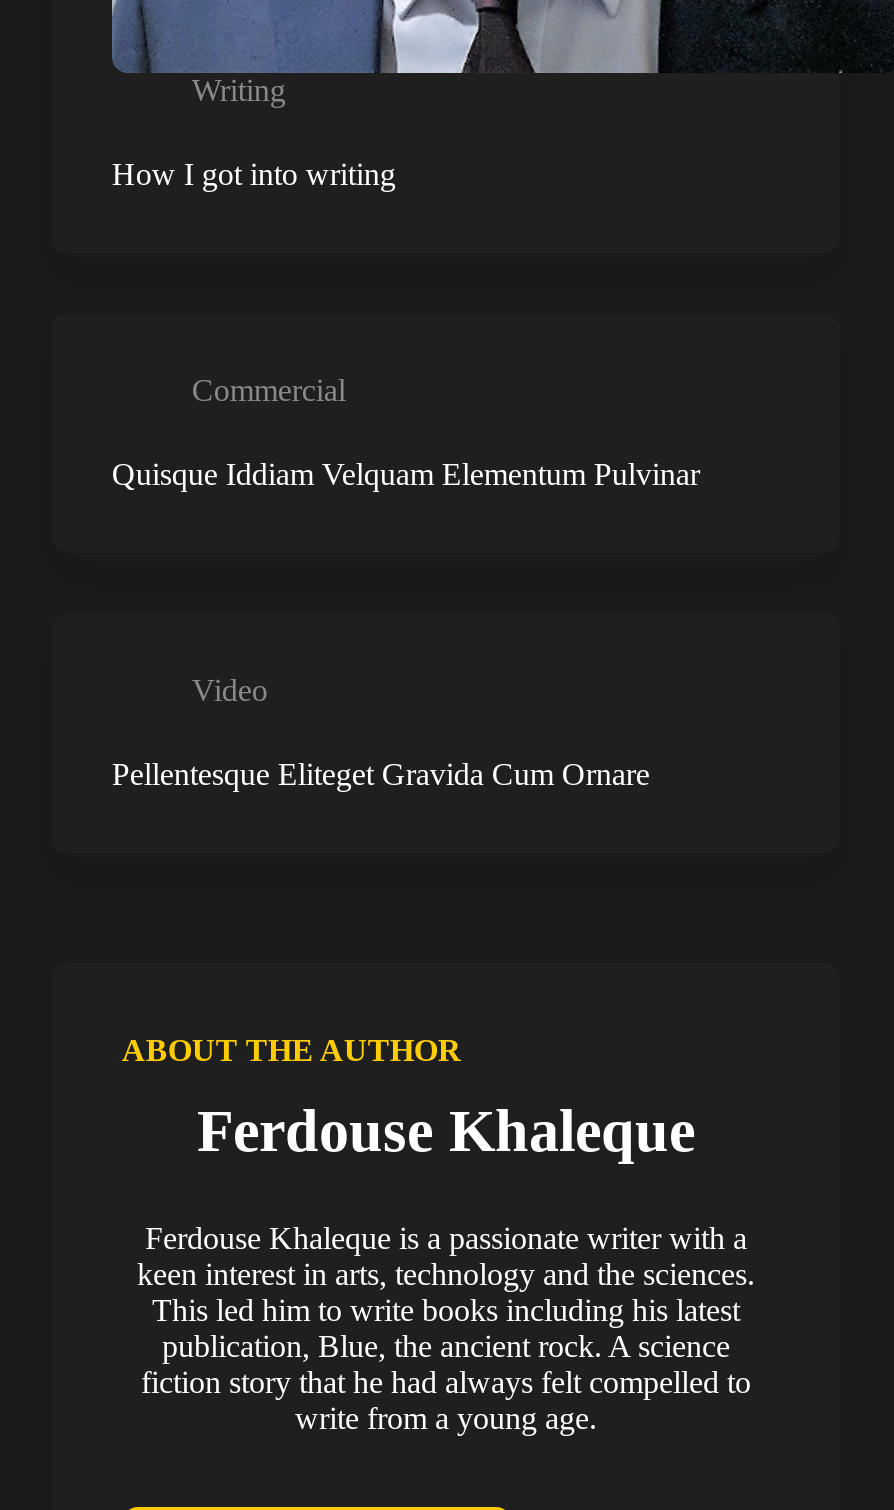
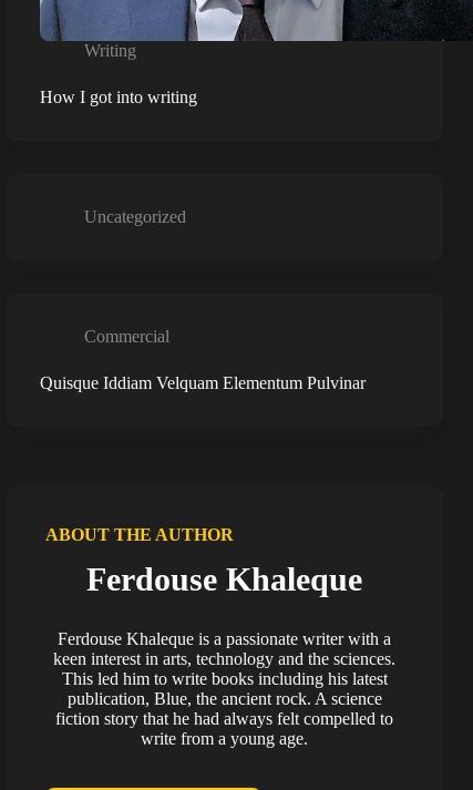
+ Uncategorized

moved down: Commercial | Quisque Iddiam Velquam Elementum Pulvinar

- Video
- Pellentesque Eliteget Gravida Cum Ornare
